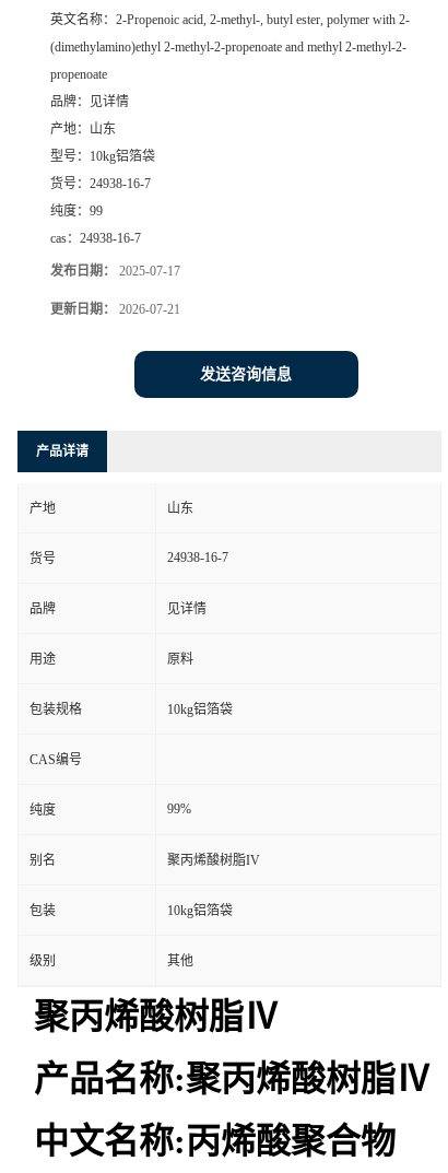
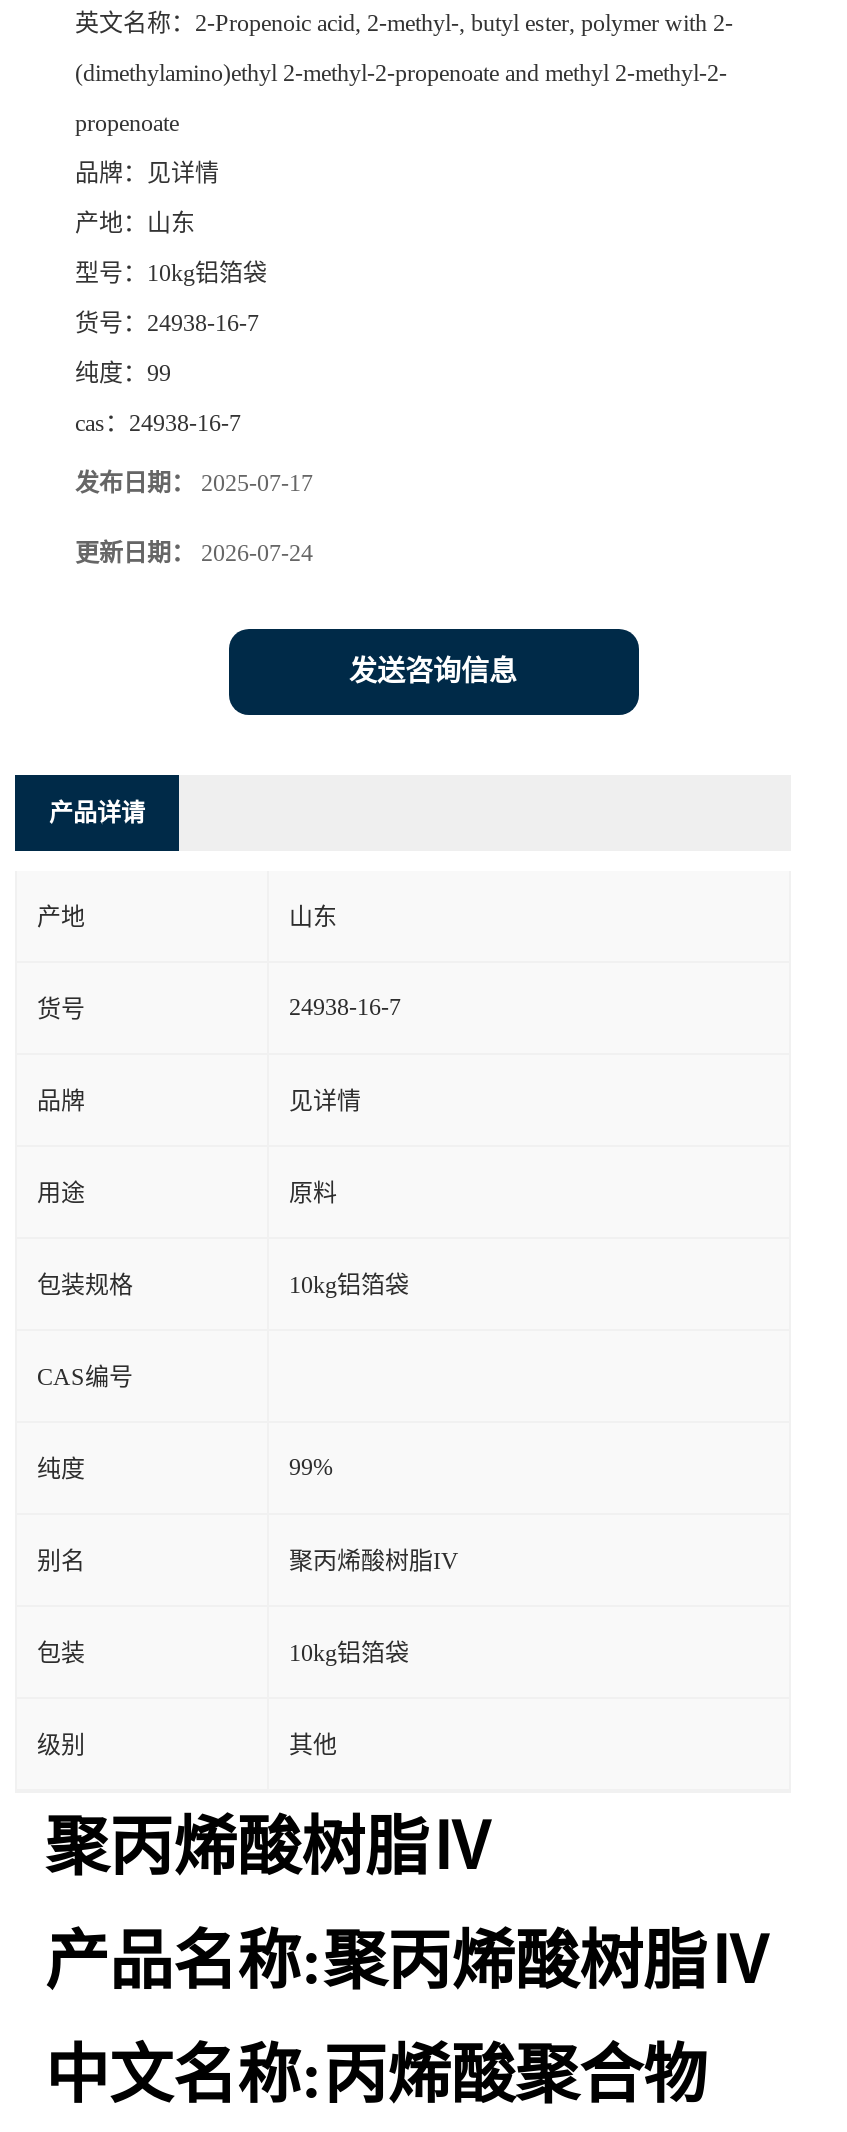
- 更新日期：2026-07-21
+ 更新日期：2026-07-24
